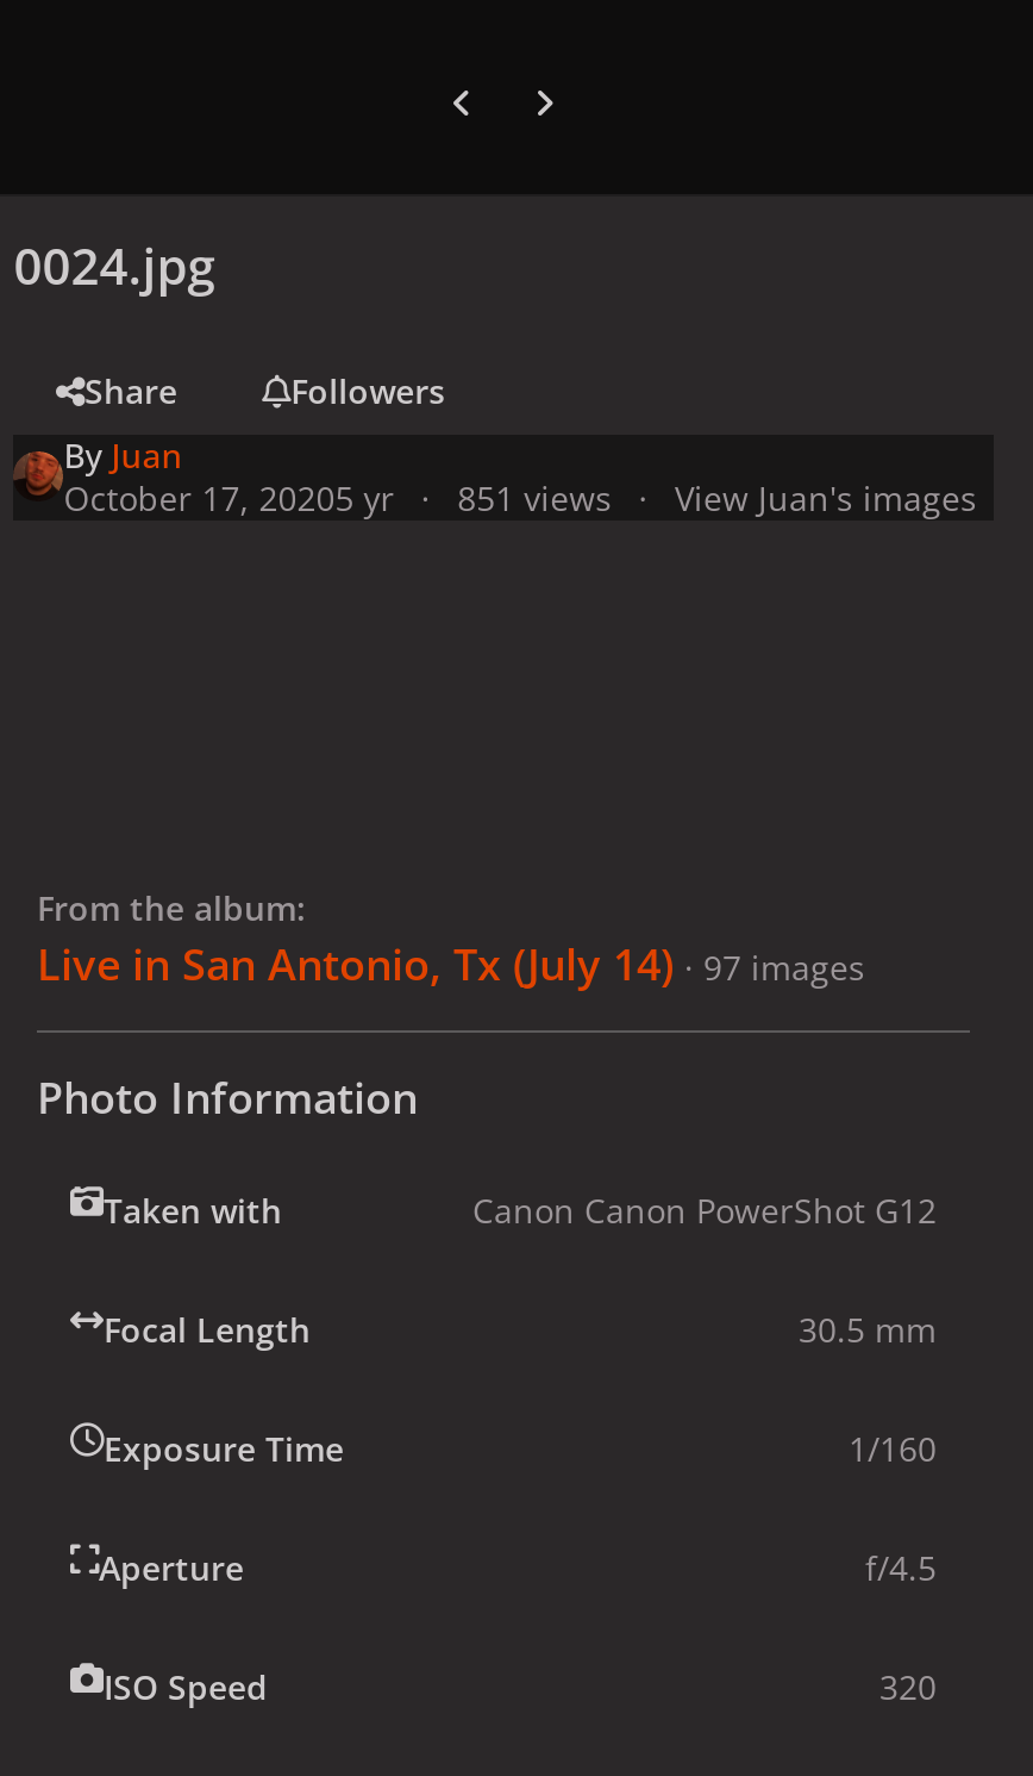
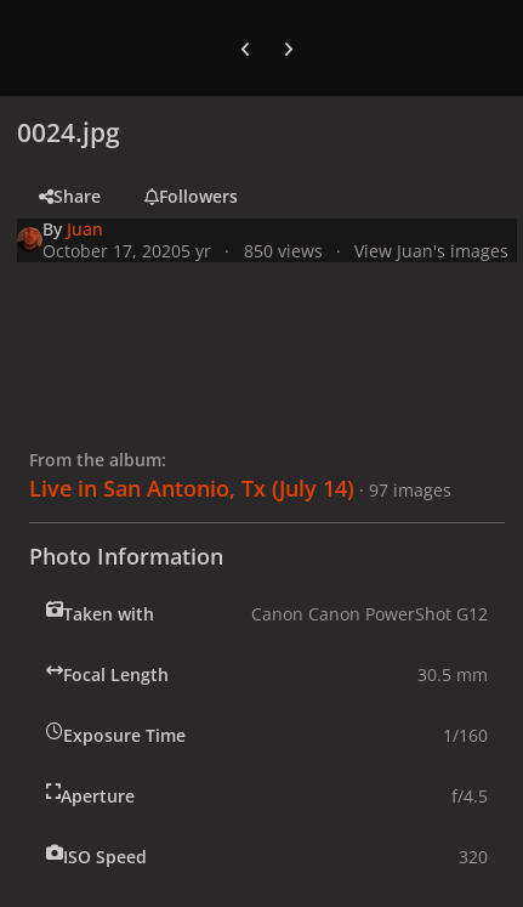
- October 17, 20205 yr 851 views View Juan's images
+ October 17, 20205 yr 850 views View Juan's images
